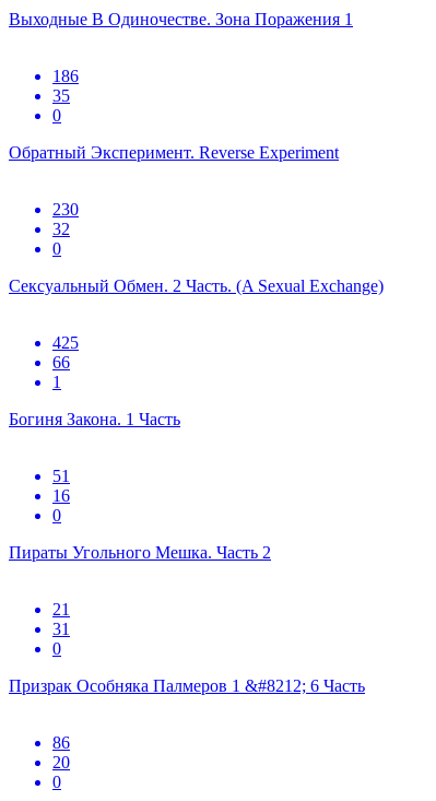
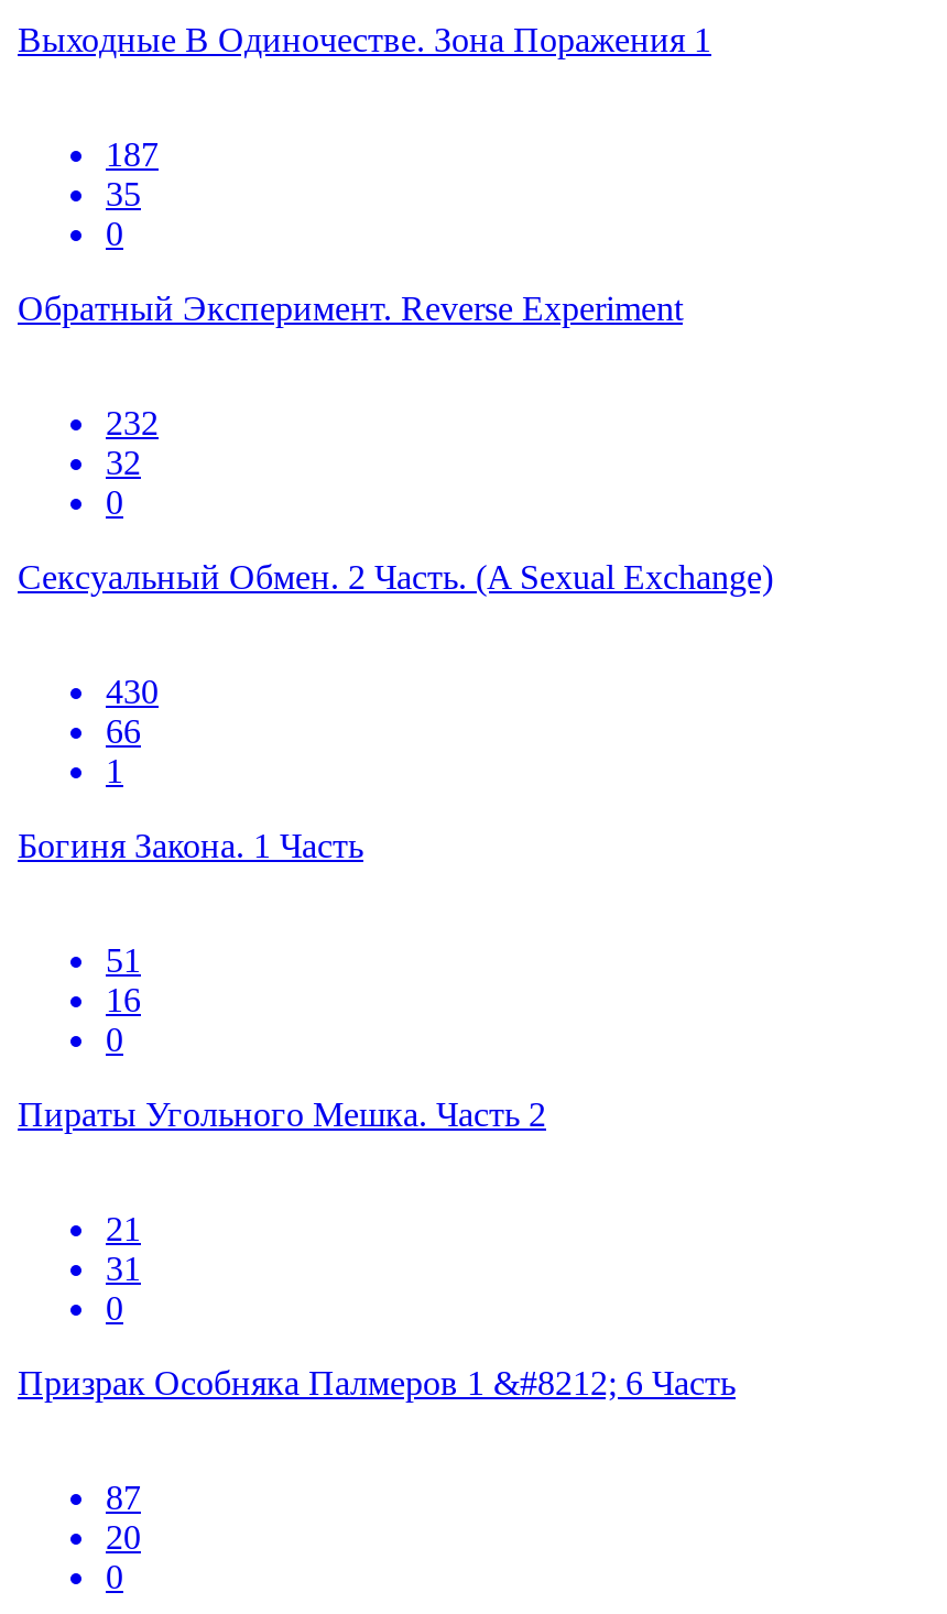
- 186
+ 187

- 230
+ 232

- 425
+ 430

- 86
+ 87
